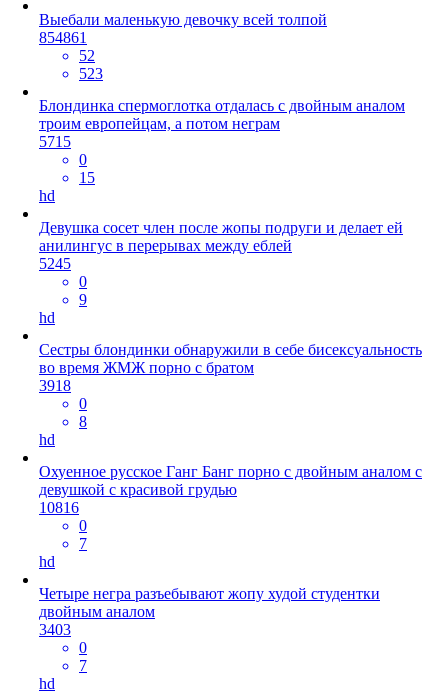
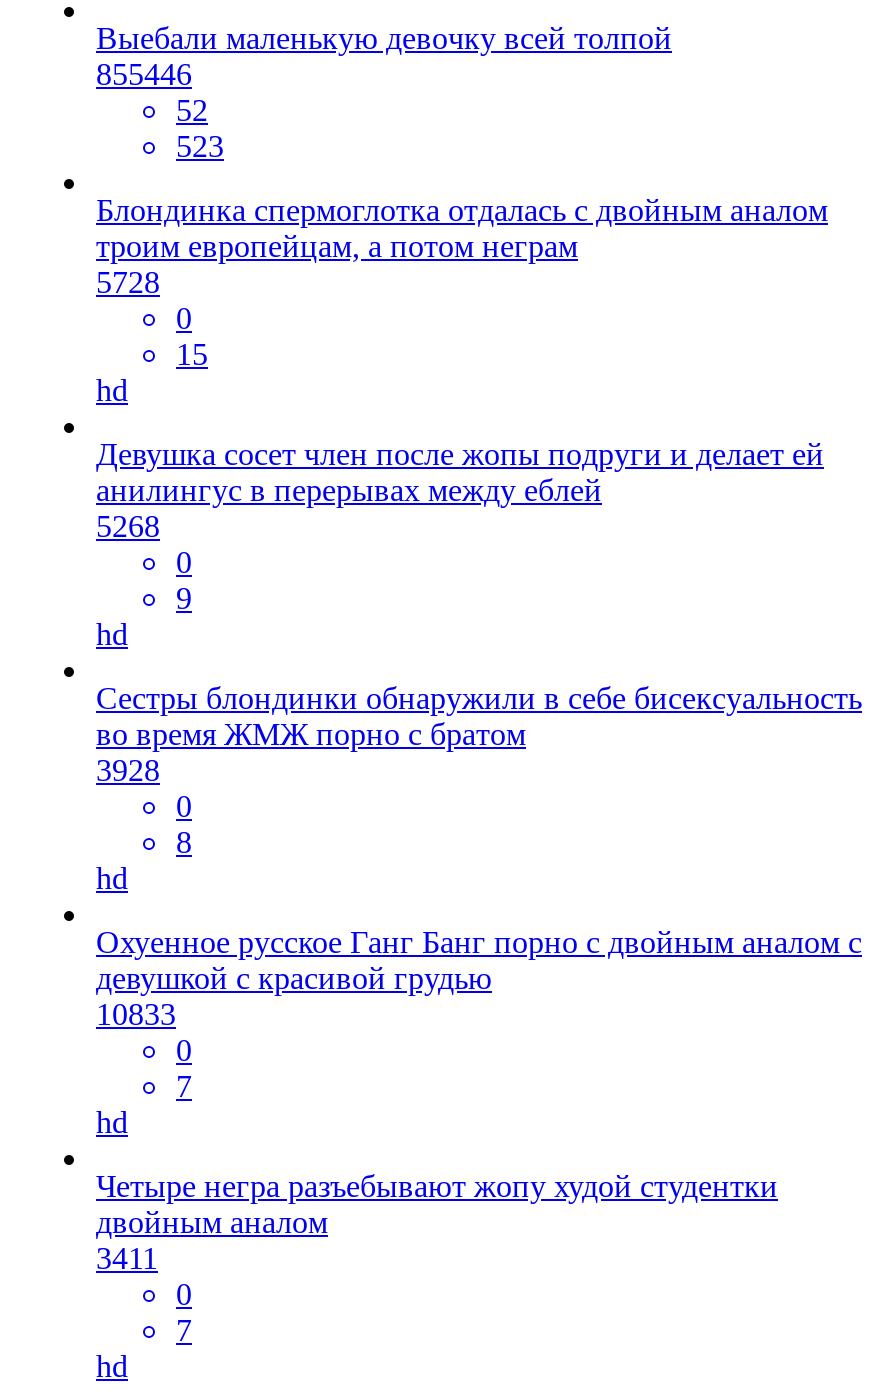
- 854861
+ 855446

- 5715
+ 5728

- 5245
+ 5268

- 3918
+ 3928

- 10816
+ 10833

- 3403
+ 3411
